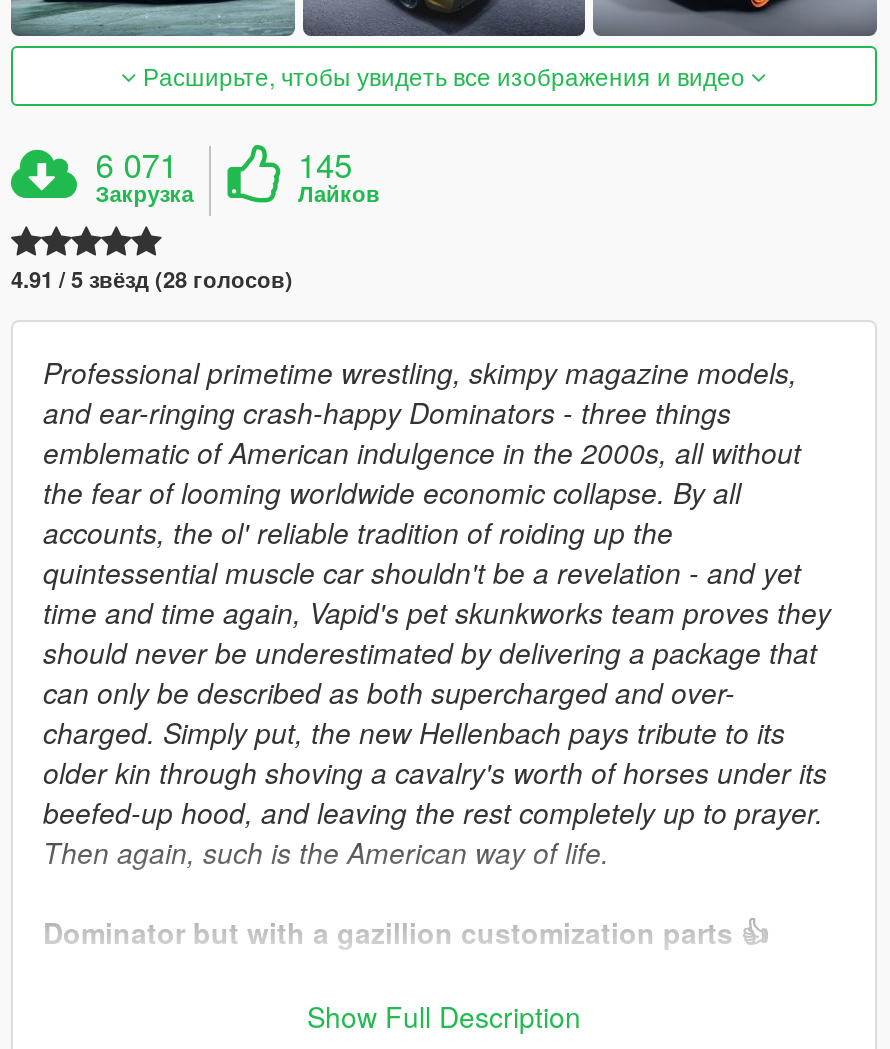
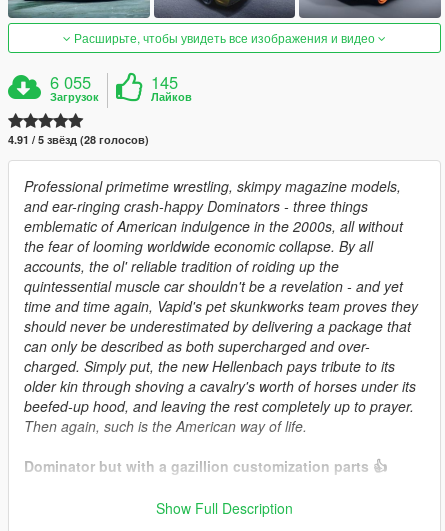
- 6 071
- Закрузка
+ 6 055
+ Загрузок
